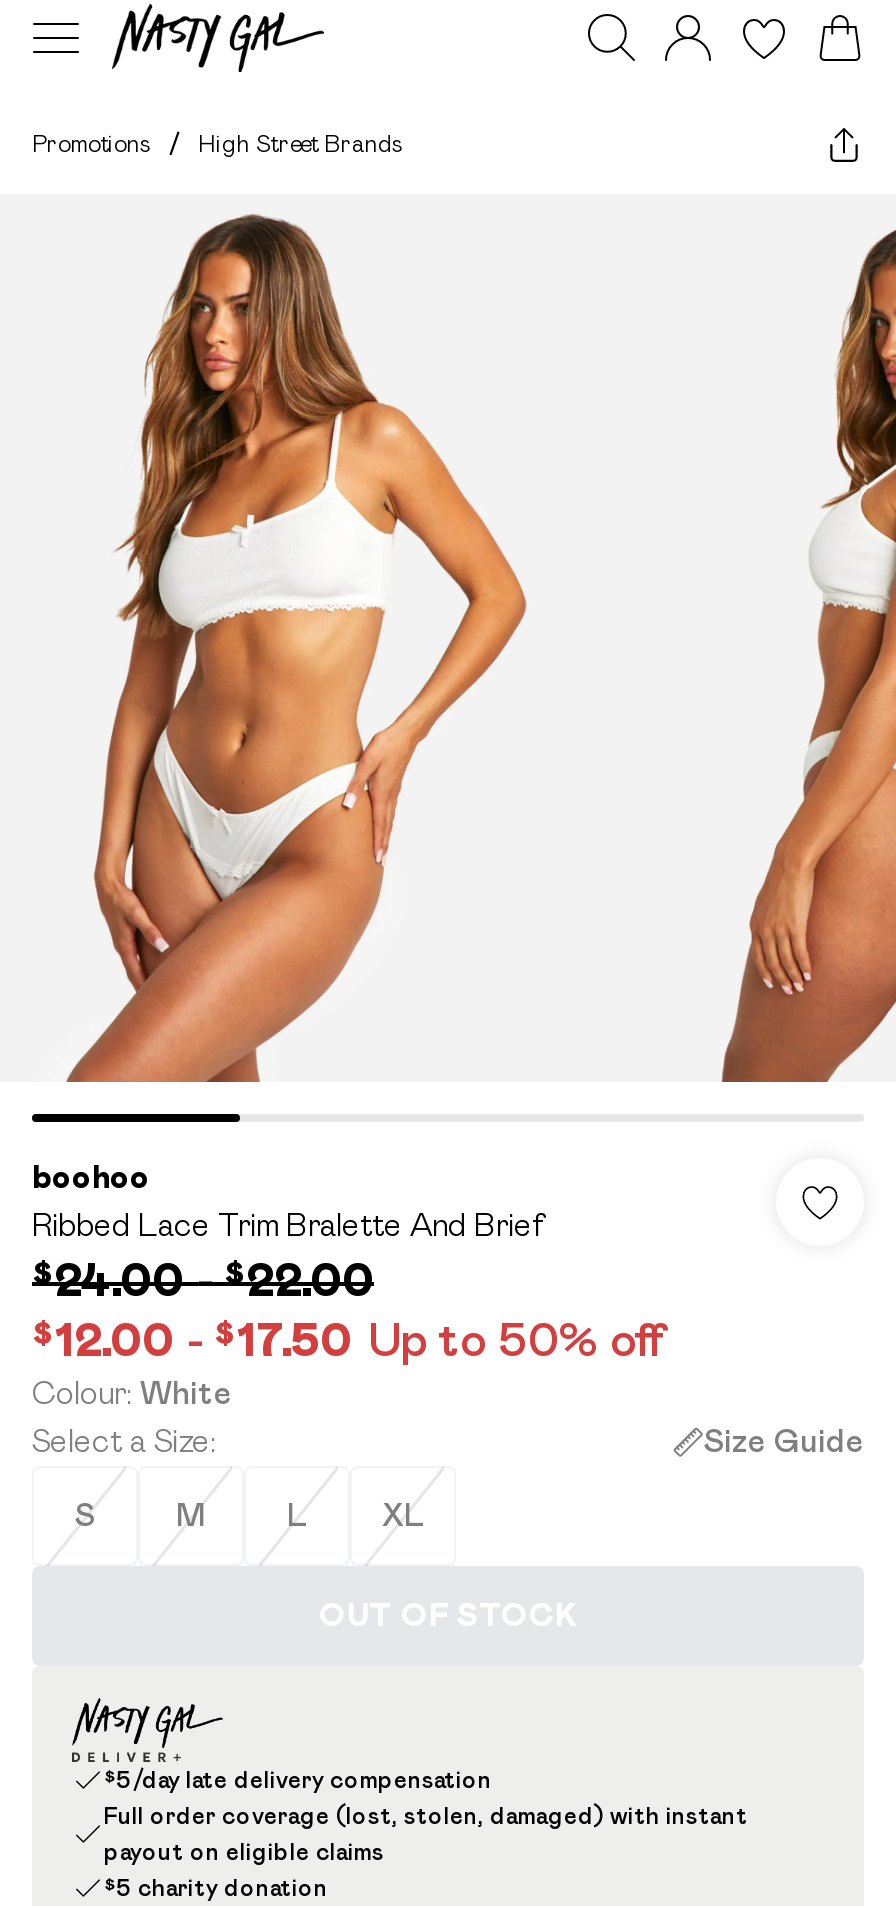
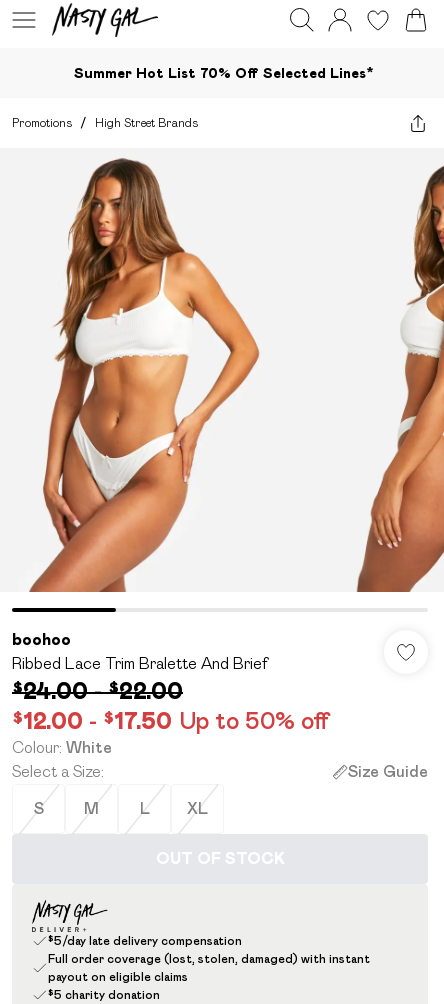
+ Summer Hot List 70% Off Selected Lines*
